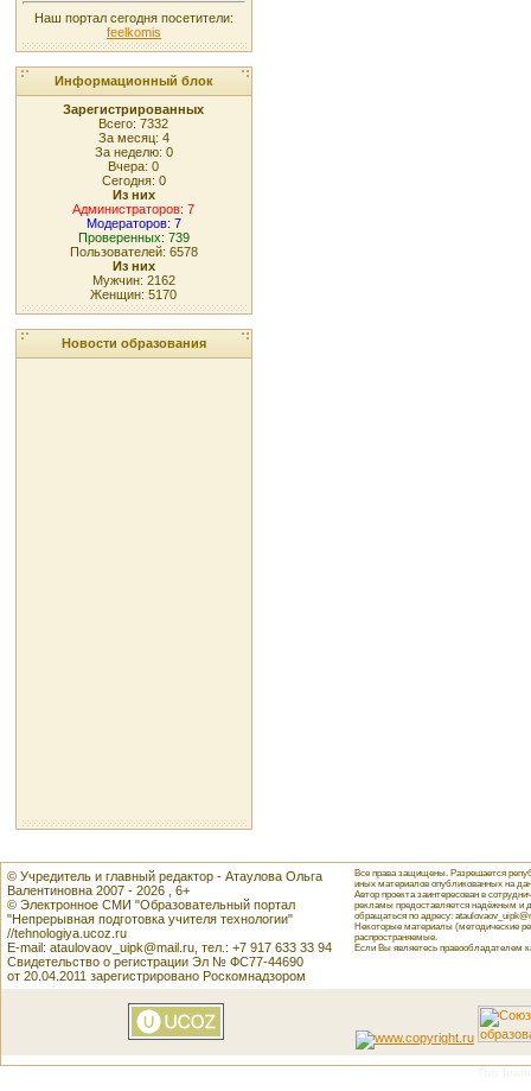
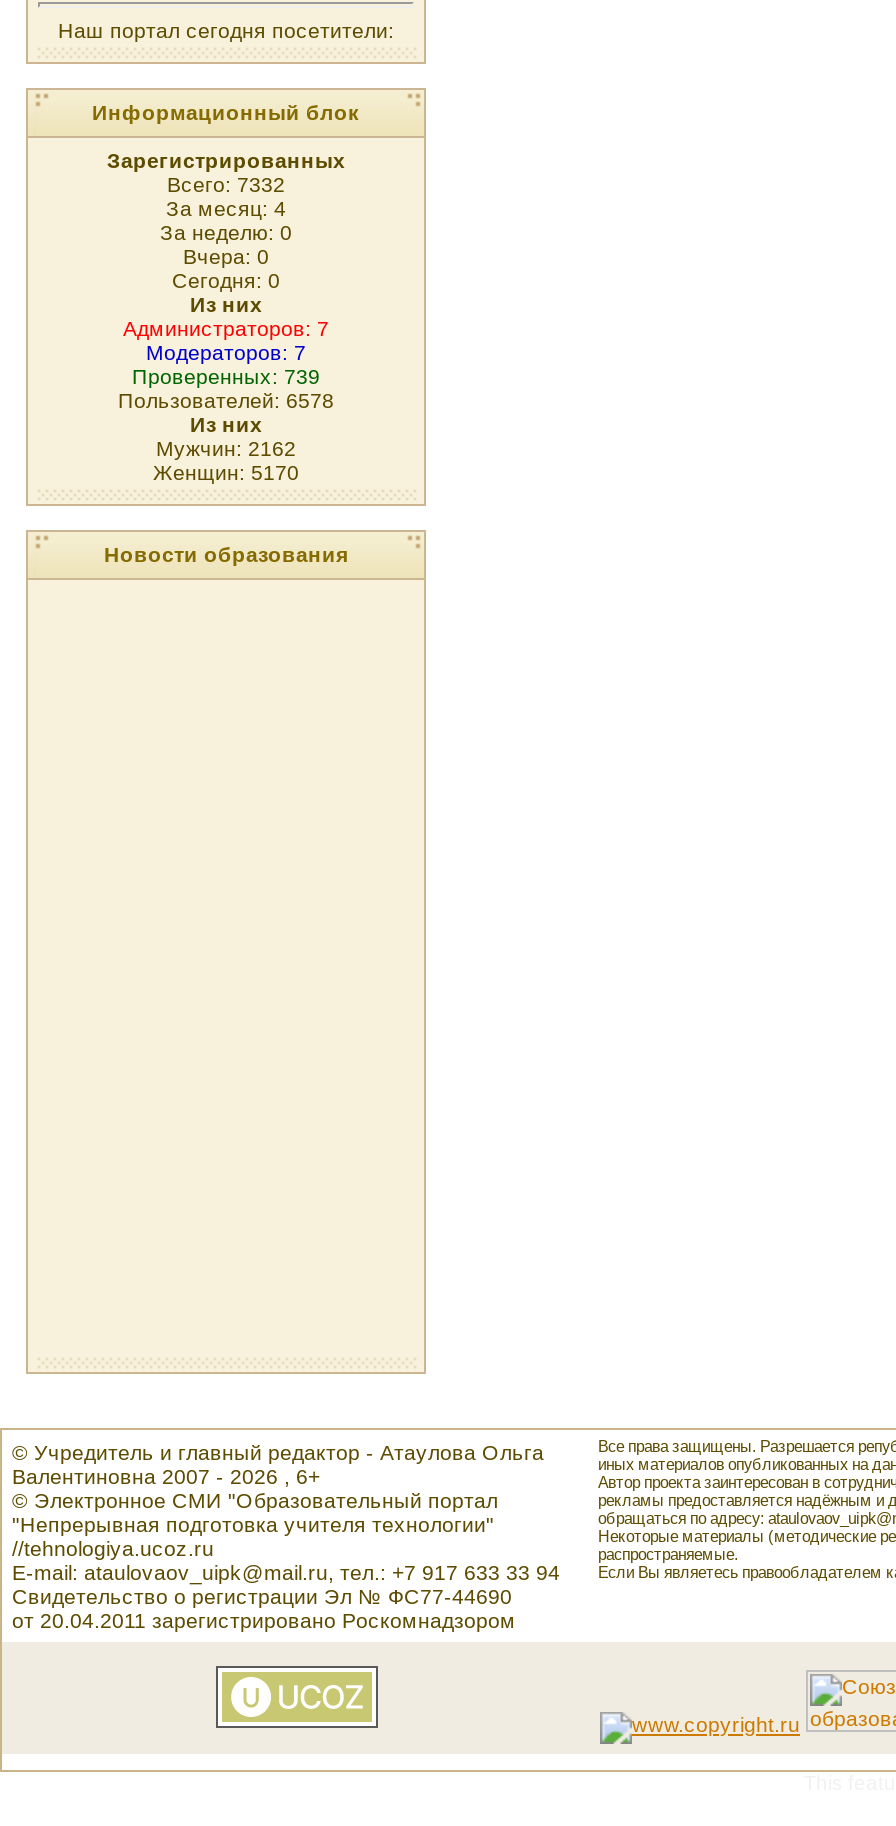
- feelkomis
